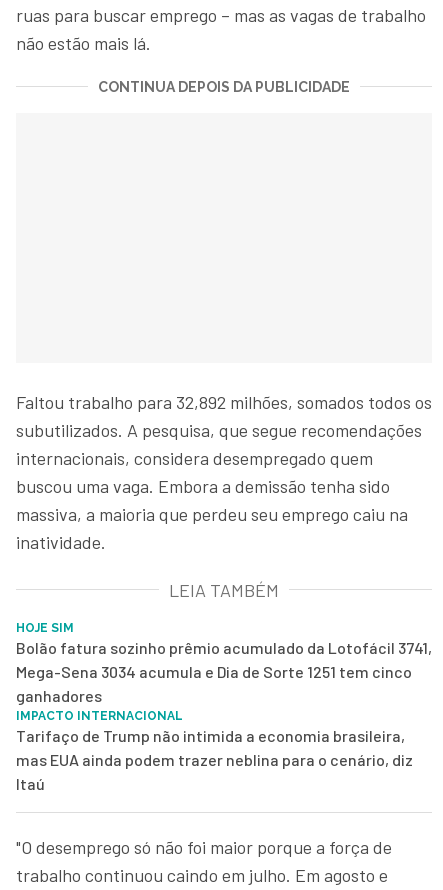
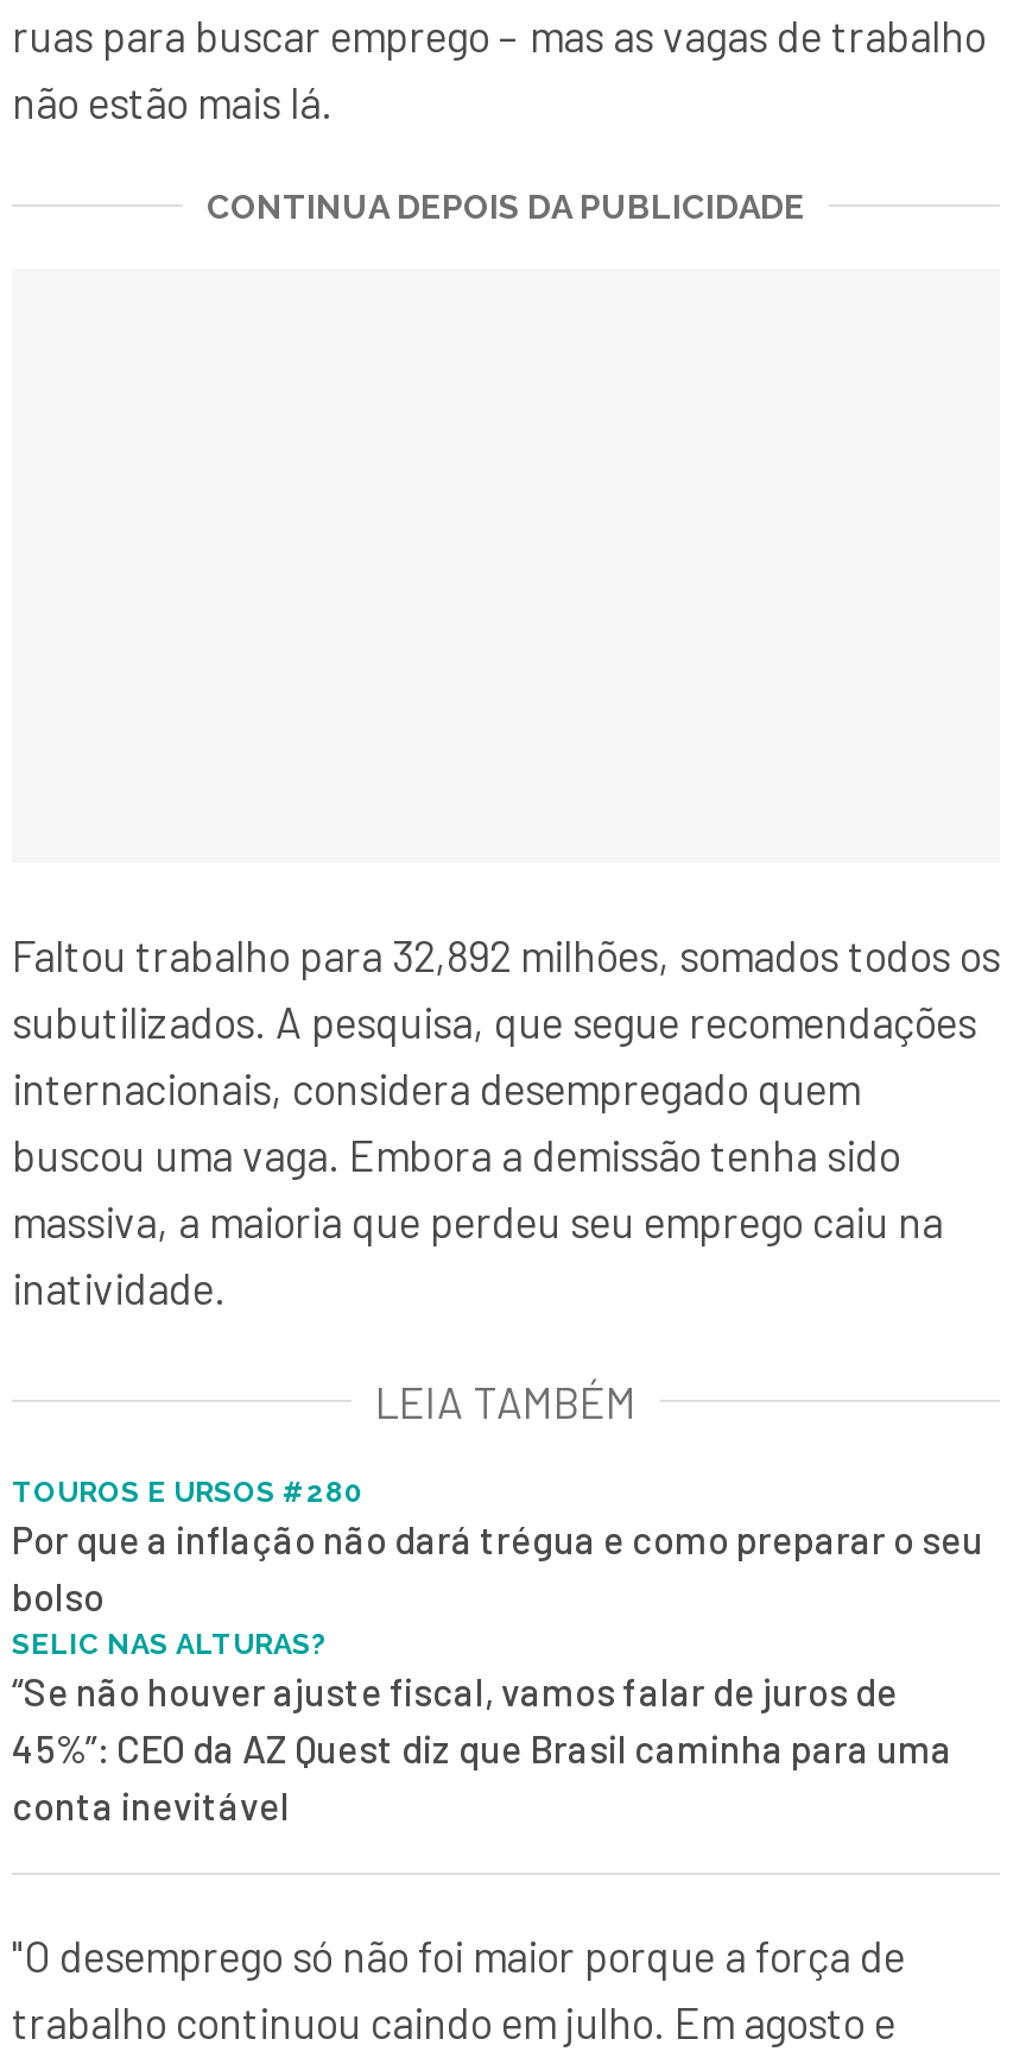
- HOJE SIM
- Bolão fatura sozinho prêmio acumulado da Lotofácil 3741,
- Mega-Sena 3034 acumula e Dia de Sorte 1251 tem cinco
- ganhadores
- IMPACTO INTERNACIONAL
- Tarifaço de Trump não intimida a economia brasileira,
- mas EUA ainda podem trazer neblina para o cenário, diz
- Itaú
+ TOUROS E URSOS #280
+ Por que a inflação não dará trégua e como preparar o seu
+ bolso
+ SELIC NAS ALTURAS?
+ “Se não houver ajuste fiscal, vamos falar de juros de
+ 45%”: CEO da AZ Quest diz que Brasil caminha para uma
+ conta inevitável
